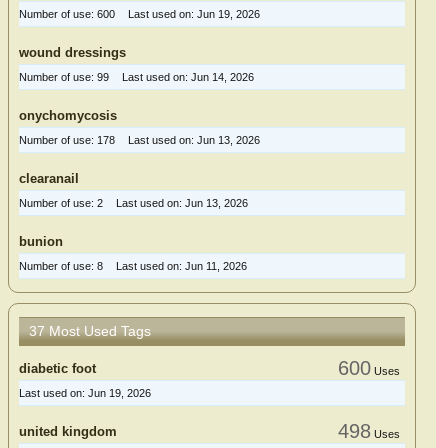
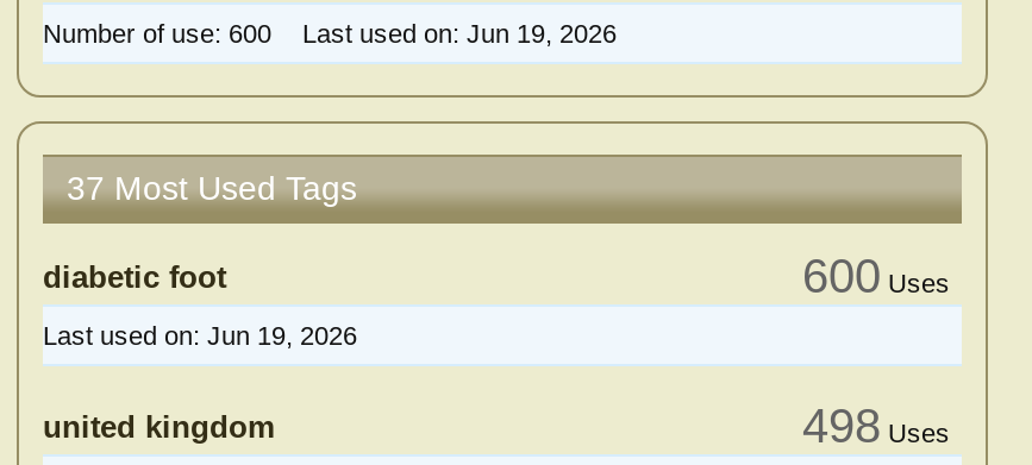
- wound dressings
- Number of use: 99
- Last used on: Jun 14, 2026
- onychomycosis
- Number of use: 178
- Last used on: Jun 13, 2026
- clearanail
- Number of use: 2
- Last used on: Jun 13, 2026
- bunion
- Number of use: 8
- Last used on: Jun 11, 2026
